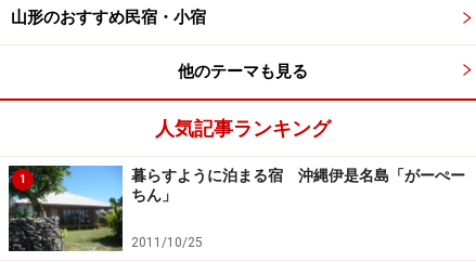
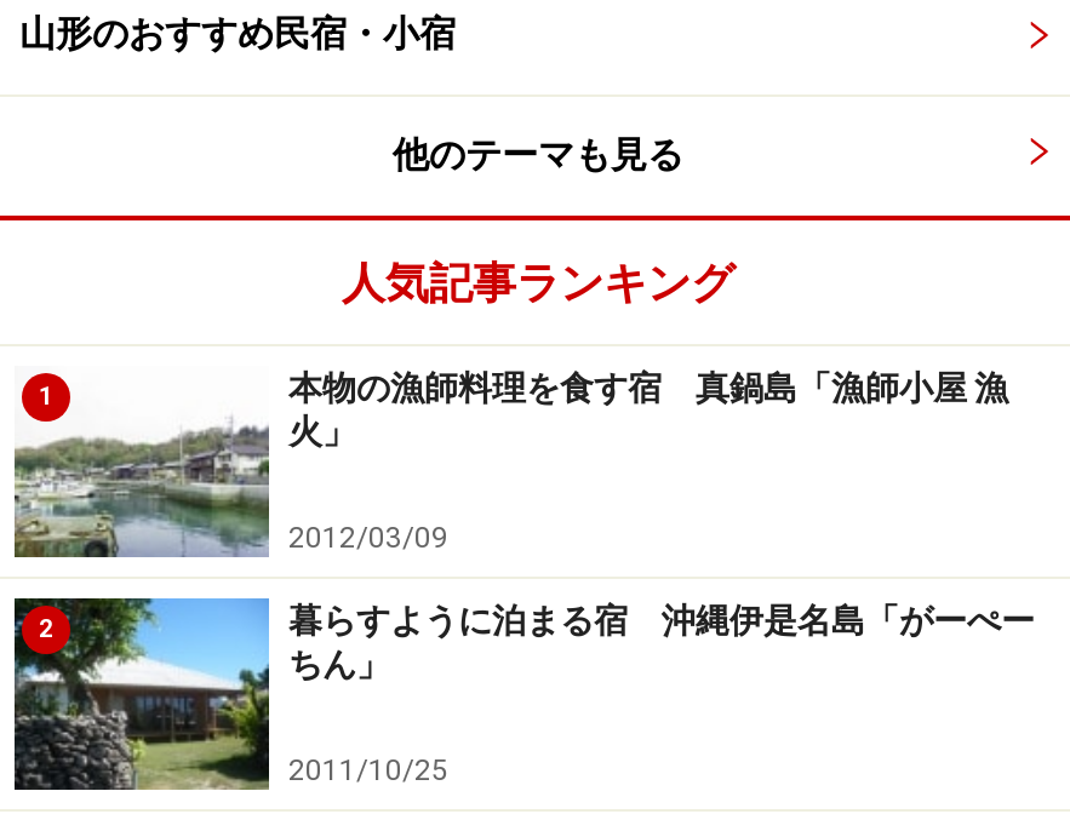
+ [image]
+ 本物の漁師料理を食す宿 真鍋島「漁師小屋 漁
+ 火」
+ 2012/03/09
+ 2
